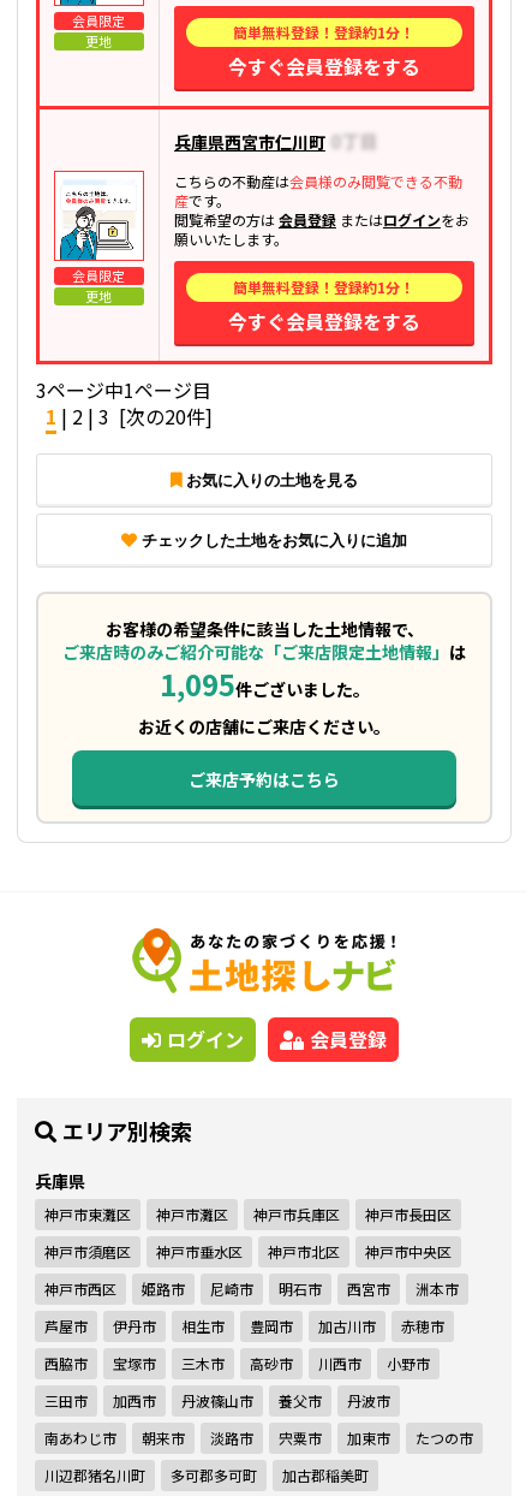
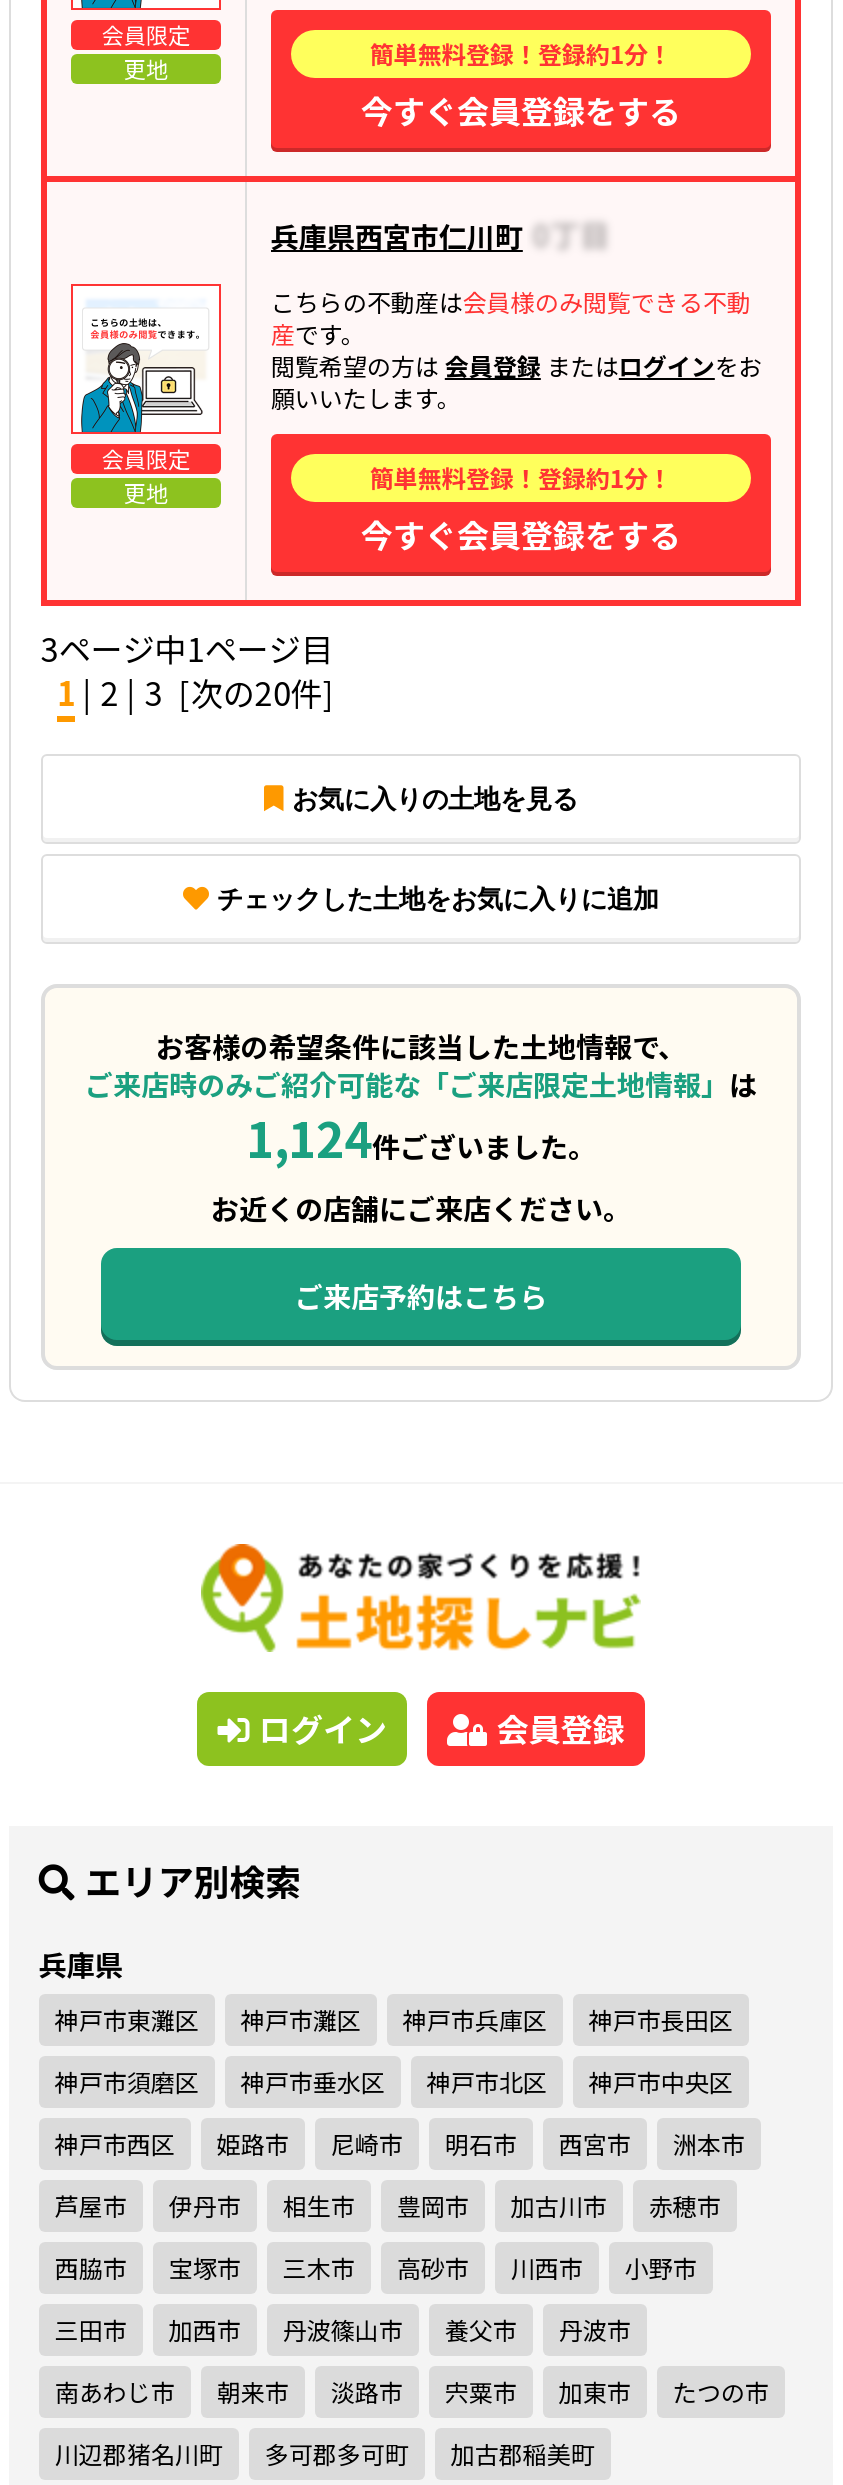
- 1,095件ございました。
+ 1,124件ございました。
